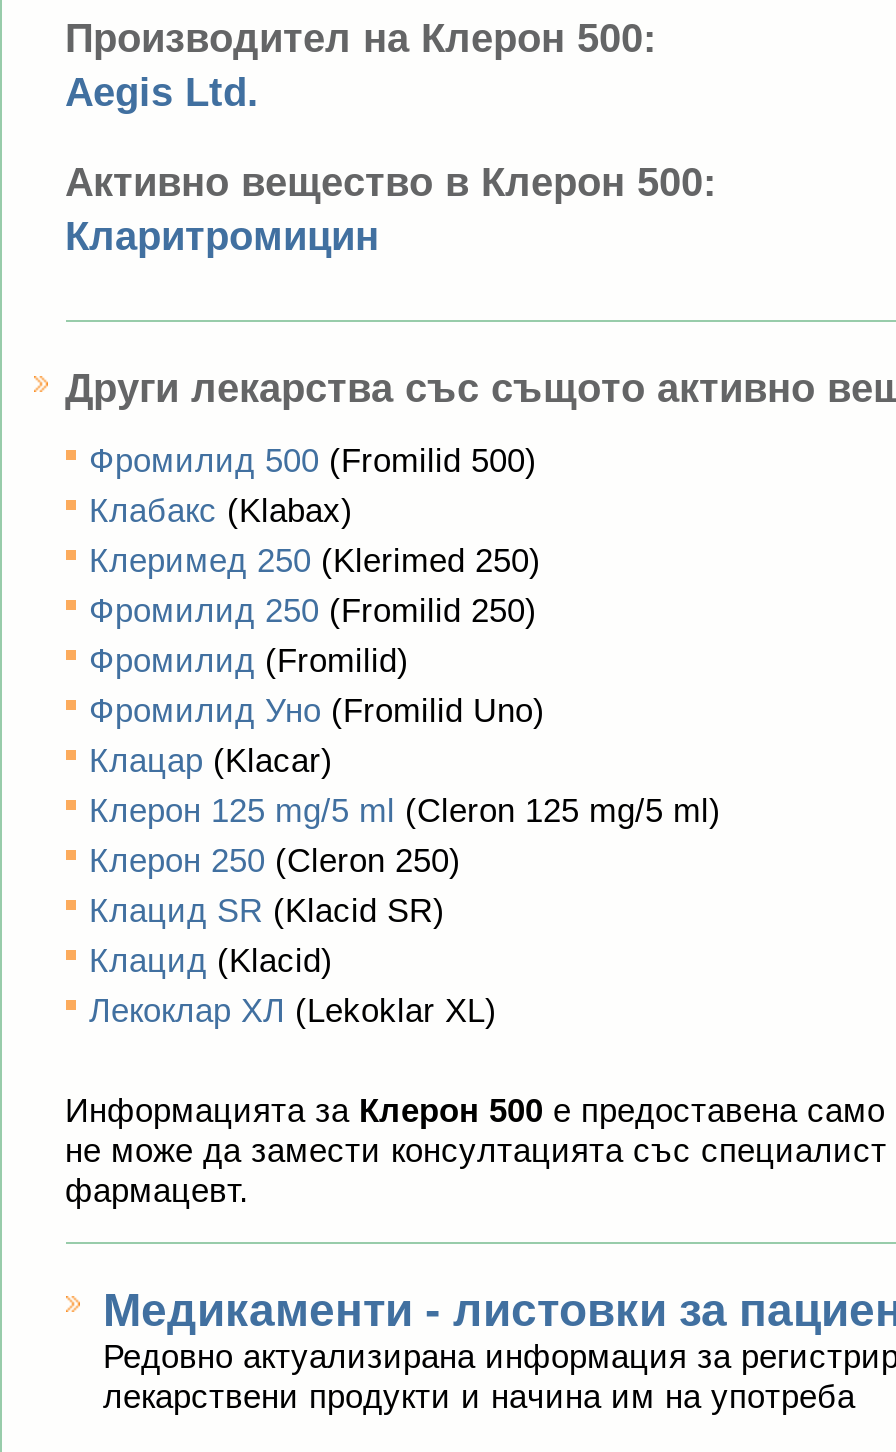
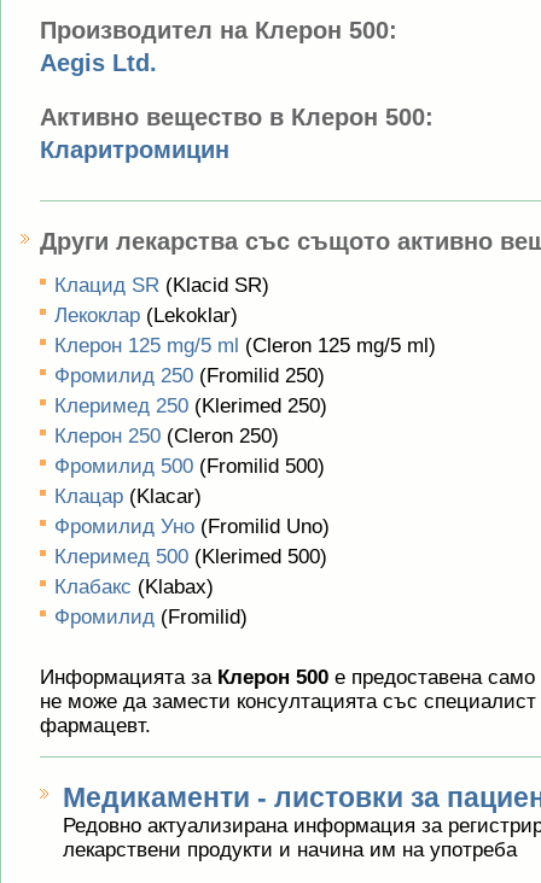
moved down: Клерон 125 mg/5 ml (Cleron 125 mg/5 ml) | Фромилид 250 (Fromilid 250) | Клеримед 250 (Klerimed 250) | Клерон 250 (Cleron 250) | Фромилид 500 (Fromilid 500) | Клацар (Klacar) | Фромилид Уно (Fromilid Uno)

moved down: Клабакс (Klabax) | Фромилид (Fromilid)

moved up: Клацид SR (Klacid SR)

- Клацид (Klacid)
- Лекоклар ХЛ (Lekoklar XL)
+ Лекоклар (Lekoklar)
+ Клеримед 500 (Klerimed 500)
